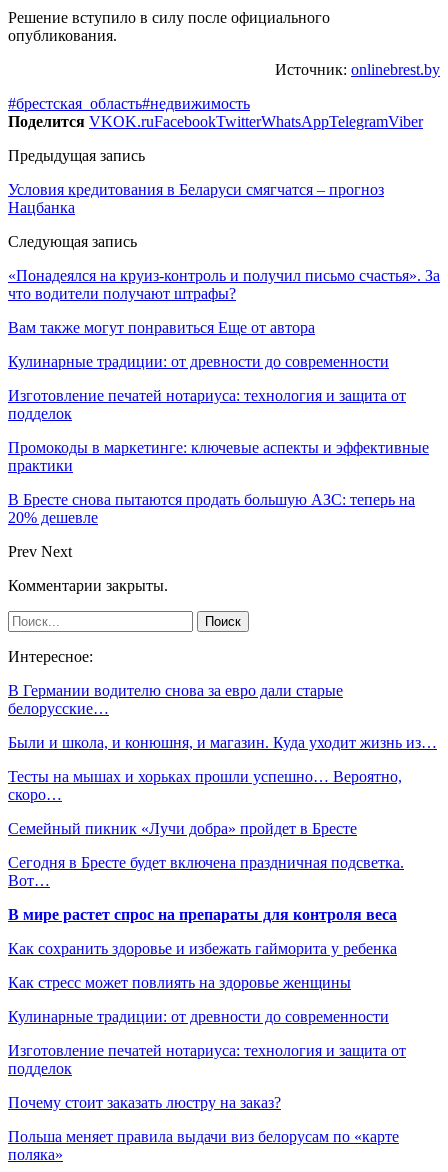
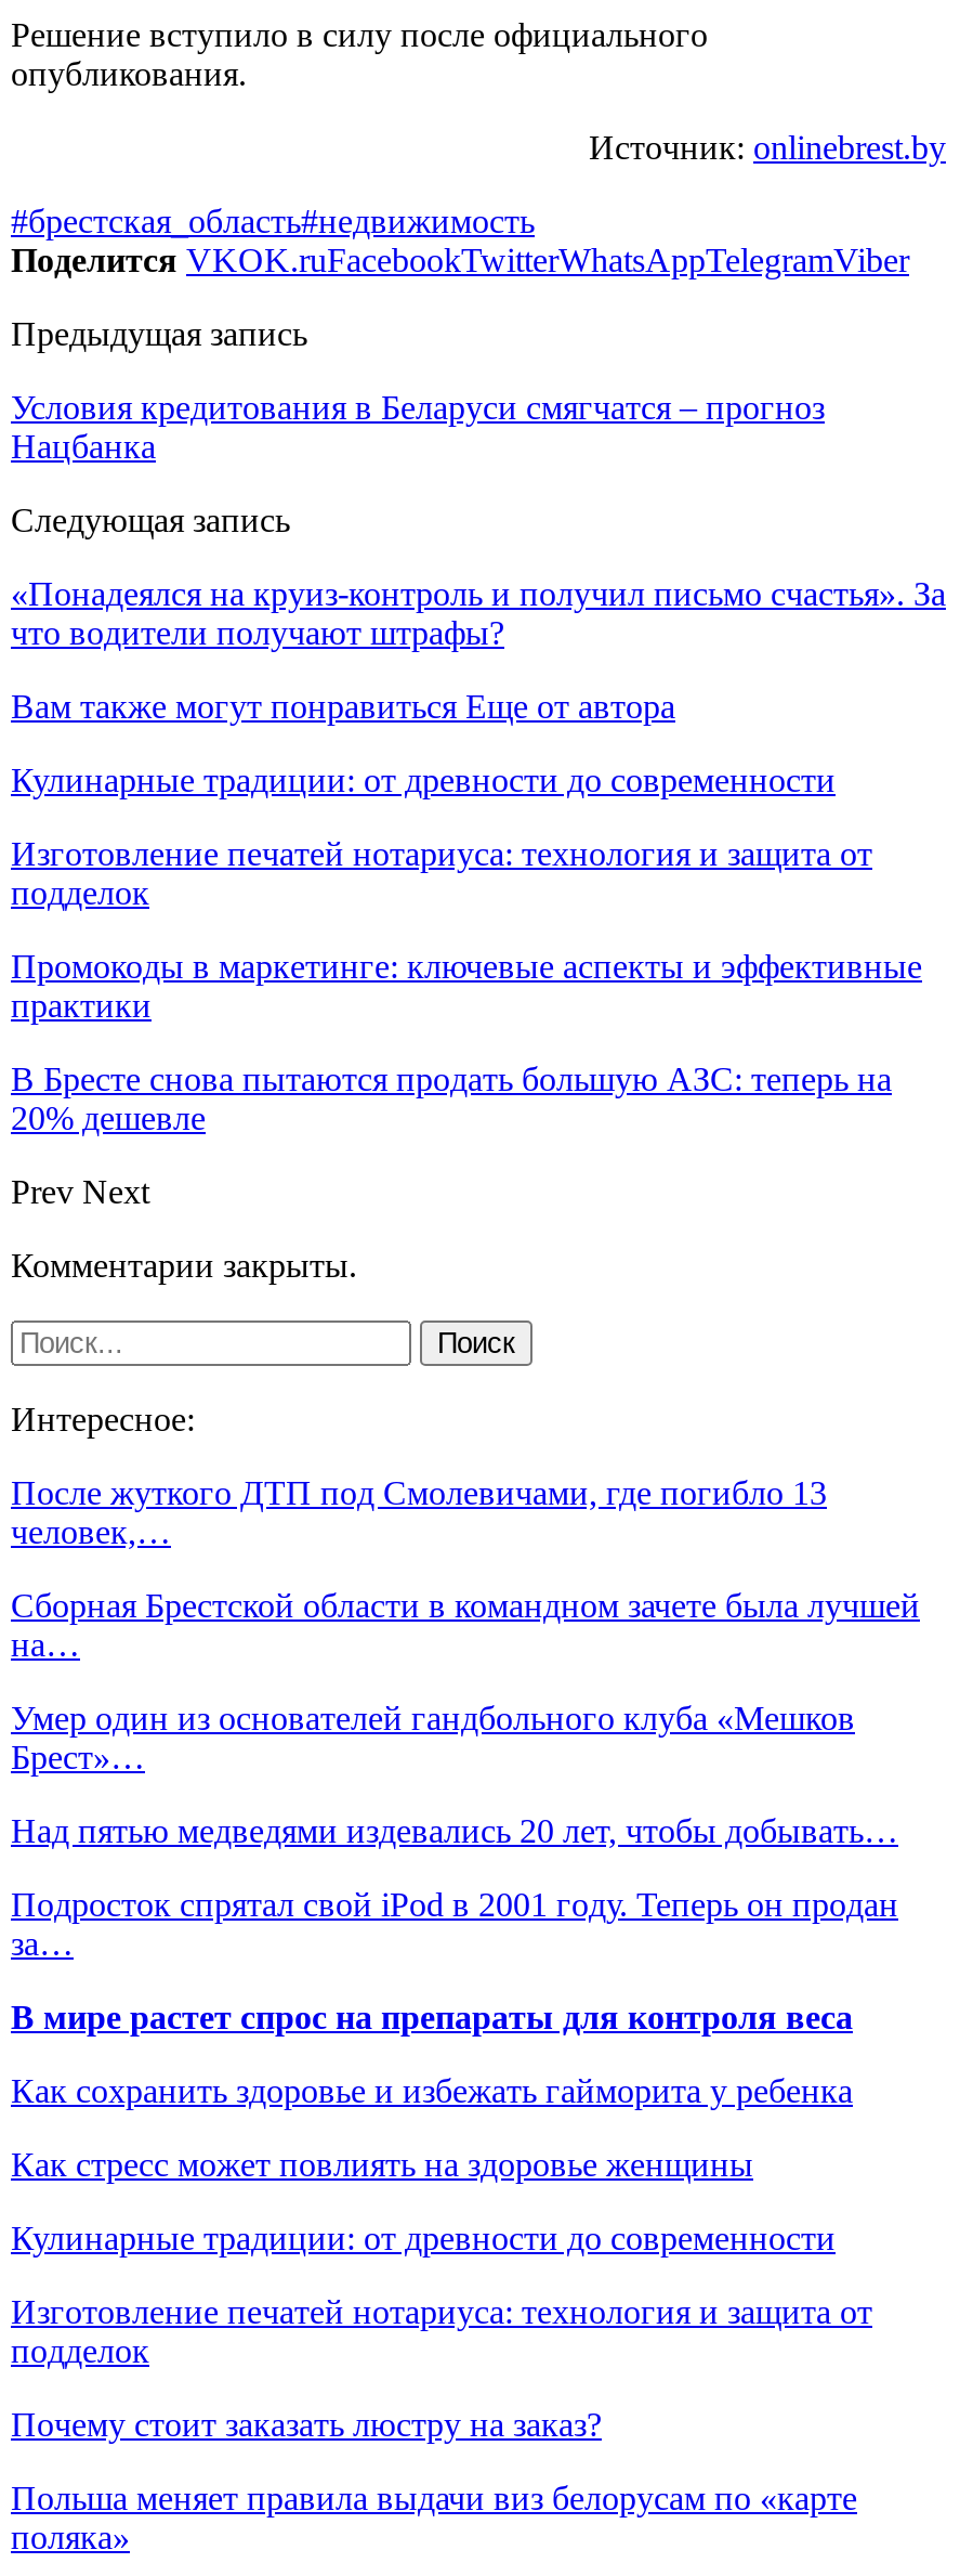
- В Германии водителю снова за евро дали старые
- белорусские…
+ После жуткого ДТП под Смолевичами, где погибло 13
+ человек,…

- Были и школа, и конюшня, и магазин. Куда уходит жизнь из…
+ Сборная Брестской области в командном зачете была лучшей
+ на…

- Тесты на мышах и хорьках прошли успешно… Вероятно,
- скоро…
+ Умер один из основателей гандбольного клуба «Мешков
+ Брест»…

- Семейный пикник «Лучи добра» пройдет в Бресте
+ Над пятью медведями издевались 20 лет, чтобы добывать…

- Сегодня в Бресте будет включена праздничная подсветка.
- Вот…
+ Подросток спрятал свой iPod в 2001 году. Теперь он продан
+ за…
